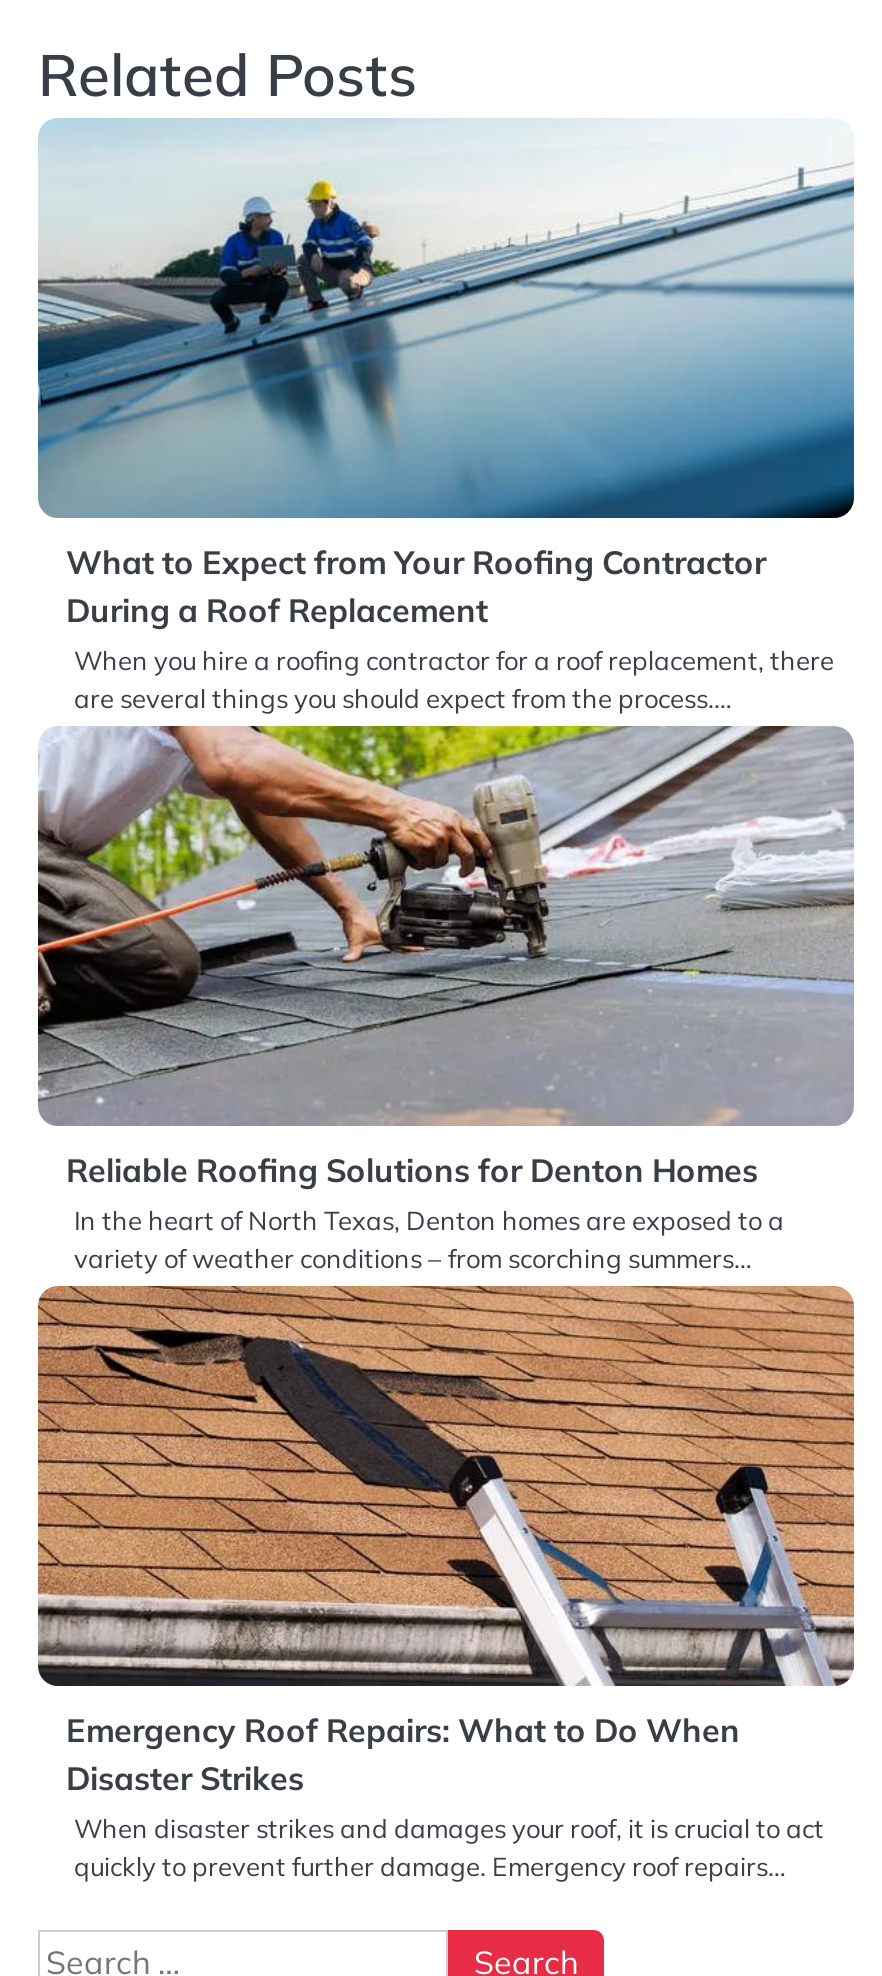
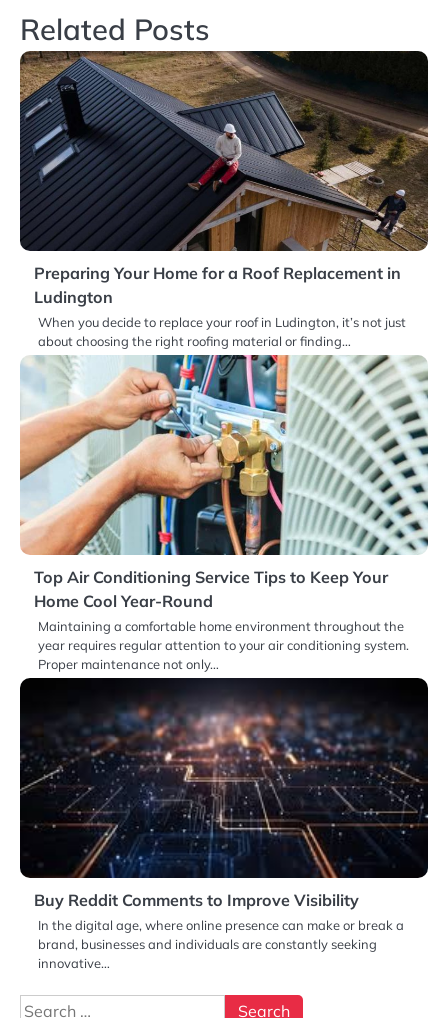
- [image]
- What to Expect from Your Roofing Contractor
- During a Roof Replacement
- When you hire a roofing contractor for a roof replacement, there
- are several things you should expect from the process.…
+ [image]
+ Preparing Your Home for a Roof Replacement in
+ Ludington
+ When you decide to replace your roof in Ludington, it’s not just
+ about choosing the right roofing material or finding…

- [image]
- Reliable Roofing Solutions for Denton Homes
- In the heart of North Texas, Denton homes are exposed to a
- variety of weather conditions – from scorching summers…
+ [image]
+ Top Air Conditioning Service Tips to Keep Your
+ Home Cool Year-Round
+ Maintaining a comfortable home environment throughout the
+ year requires regular attention to your air conditioning system.
+ Proper maintenance not only…

- [image]
- Emergency Roof Repairs: What to Do When
- Disaster Strikes
- When disaster strikes and damages your roof, it is crucial to act
- quickly to prevent further damage. Emergency roof repairs…
+ [image]
+ Buy Reddit Comments to Improve Visibility
+ In the digital age, where online presence can make or break a
+ brand, businesses and individuals are constantly seeking
+ innovative…
